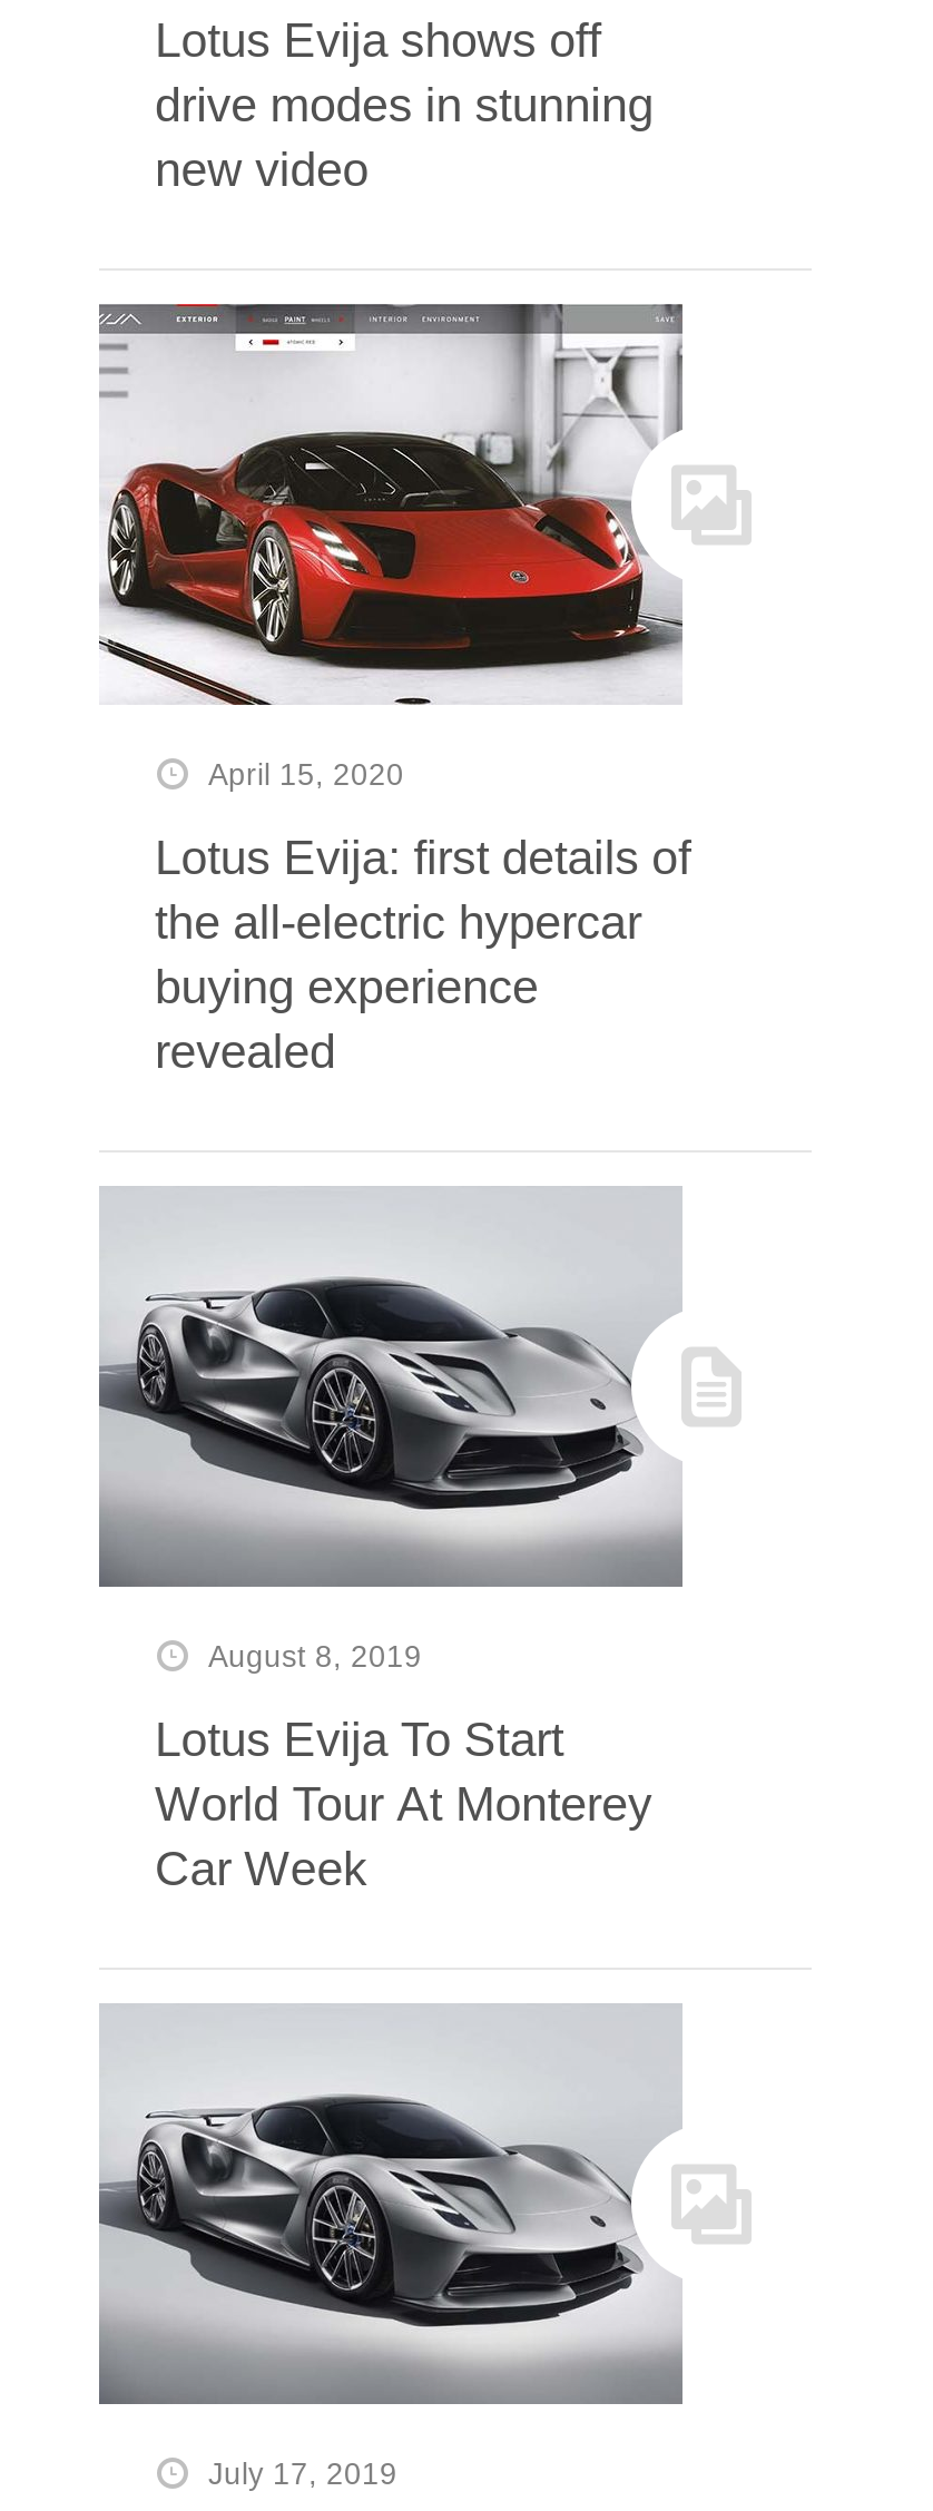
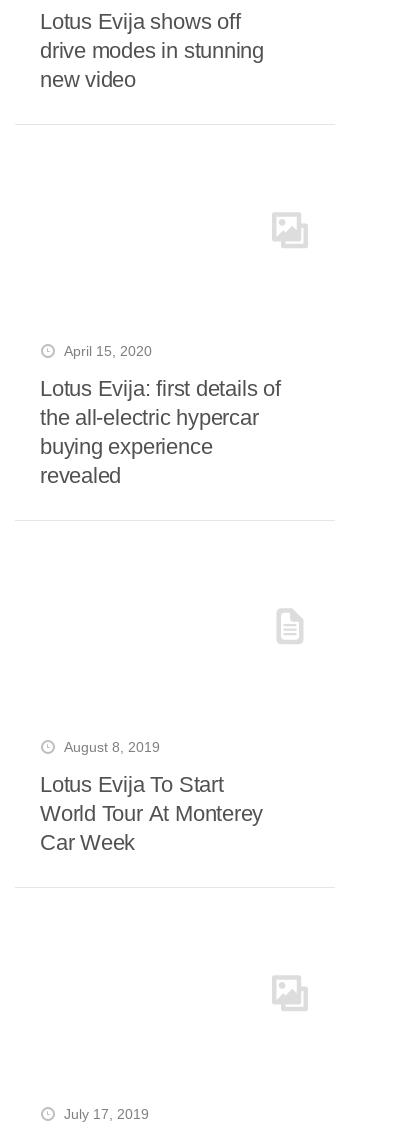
- [image]

- [image]

- [image]
